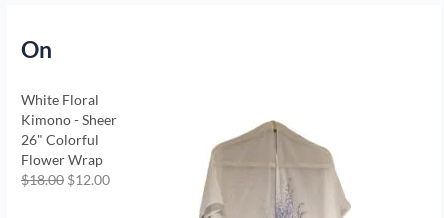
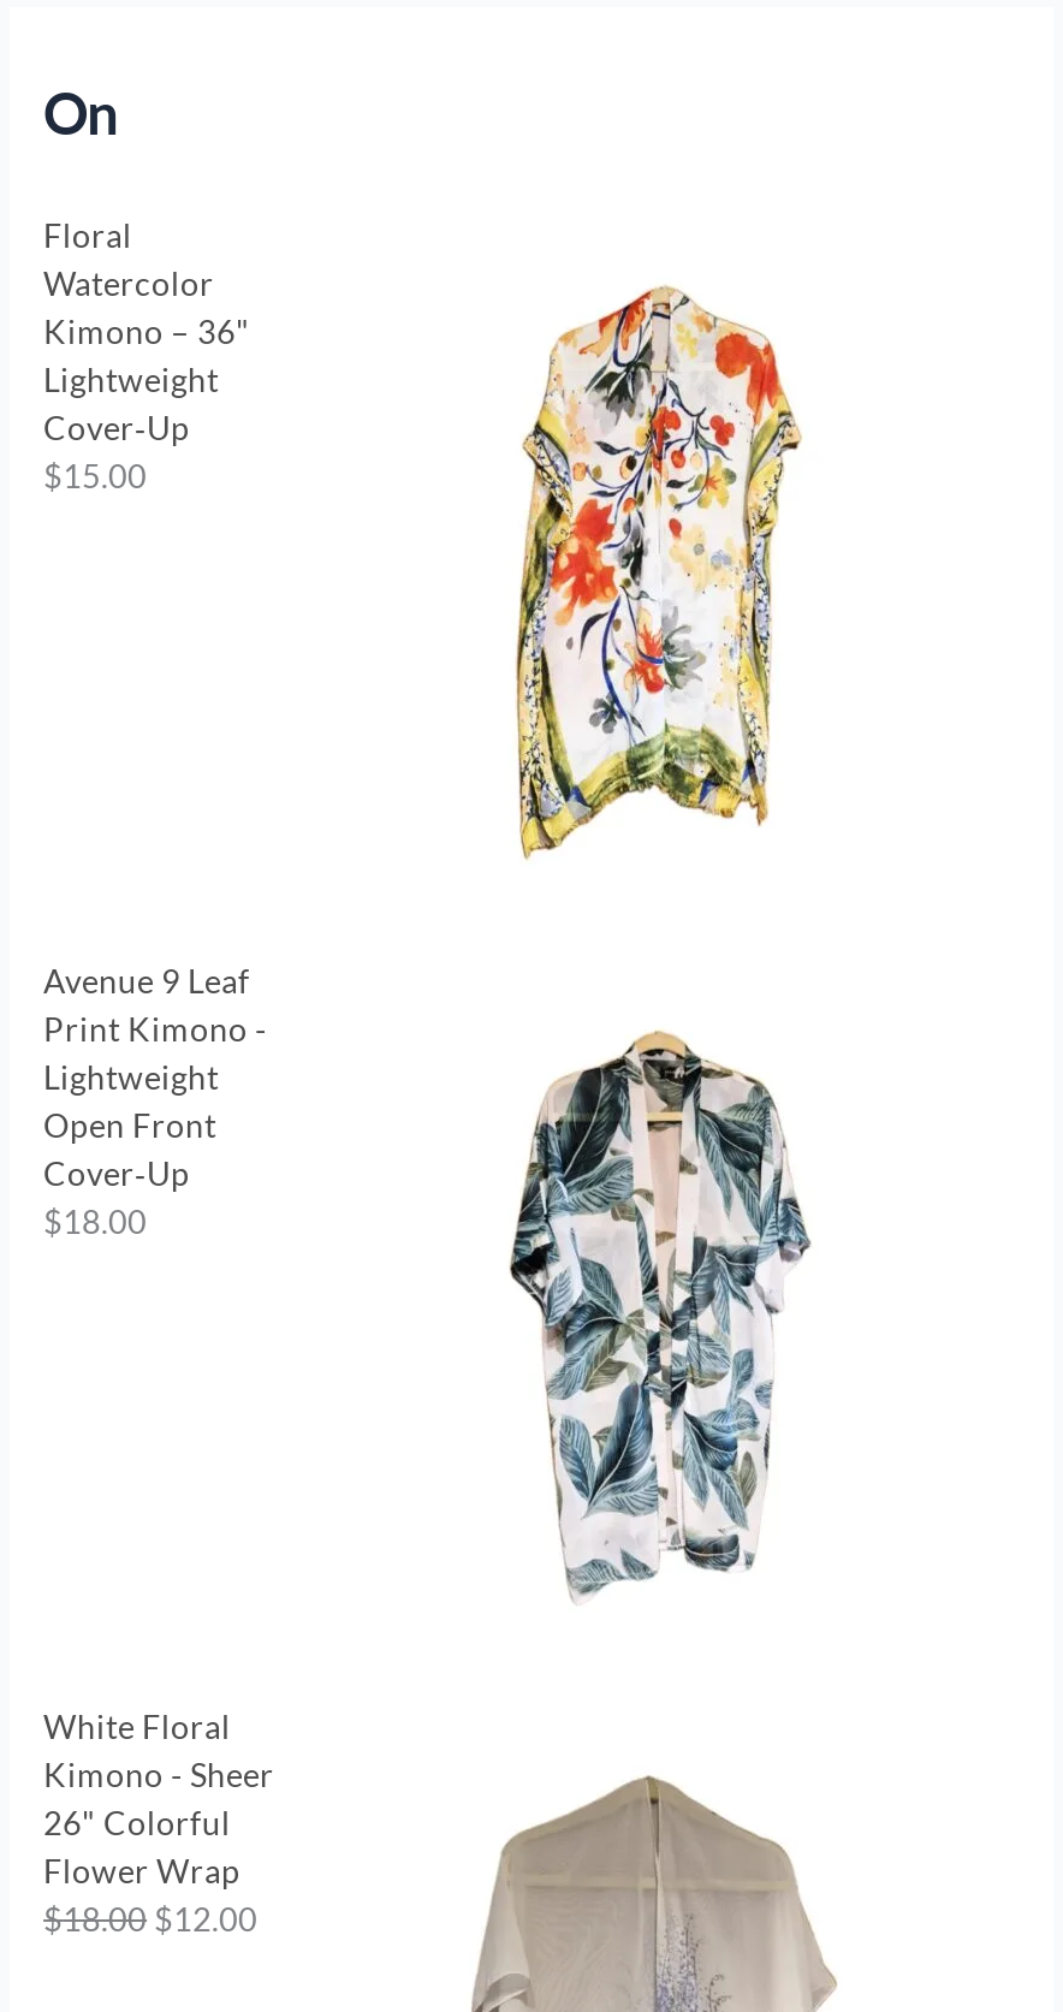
+ Floral
+ Watercolor
+ Kimono – 36"
+ Lightweight
+ Cover‑Up
+ $15.00

+ Avenue 9 Leaf
+ Print Kimono -
+ Lightweight
+ Open Front
+ Cover‑Up
+ $18.00

+ [image]

+ [image]
